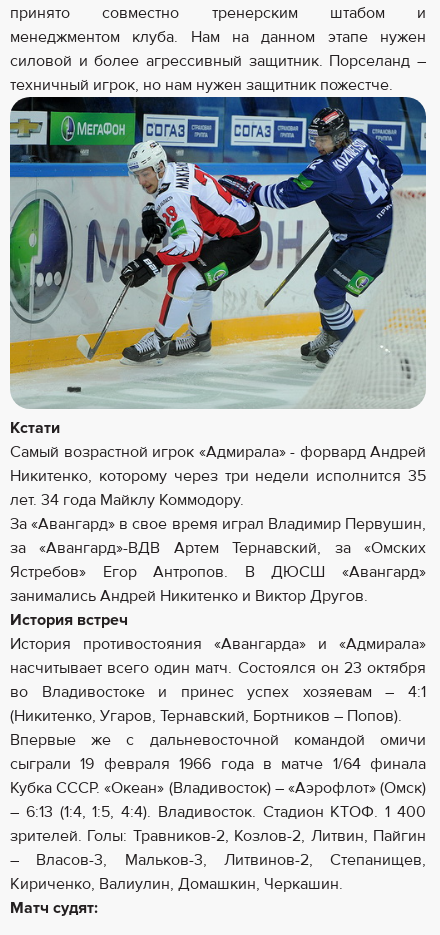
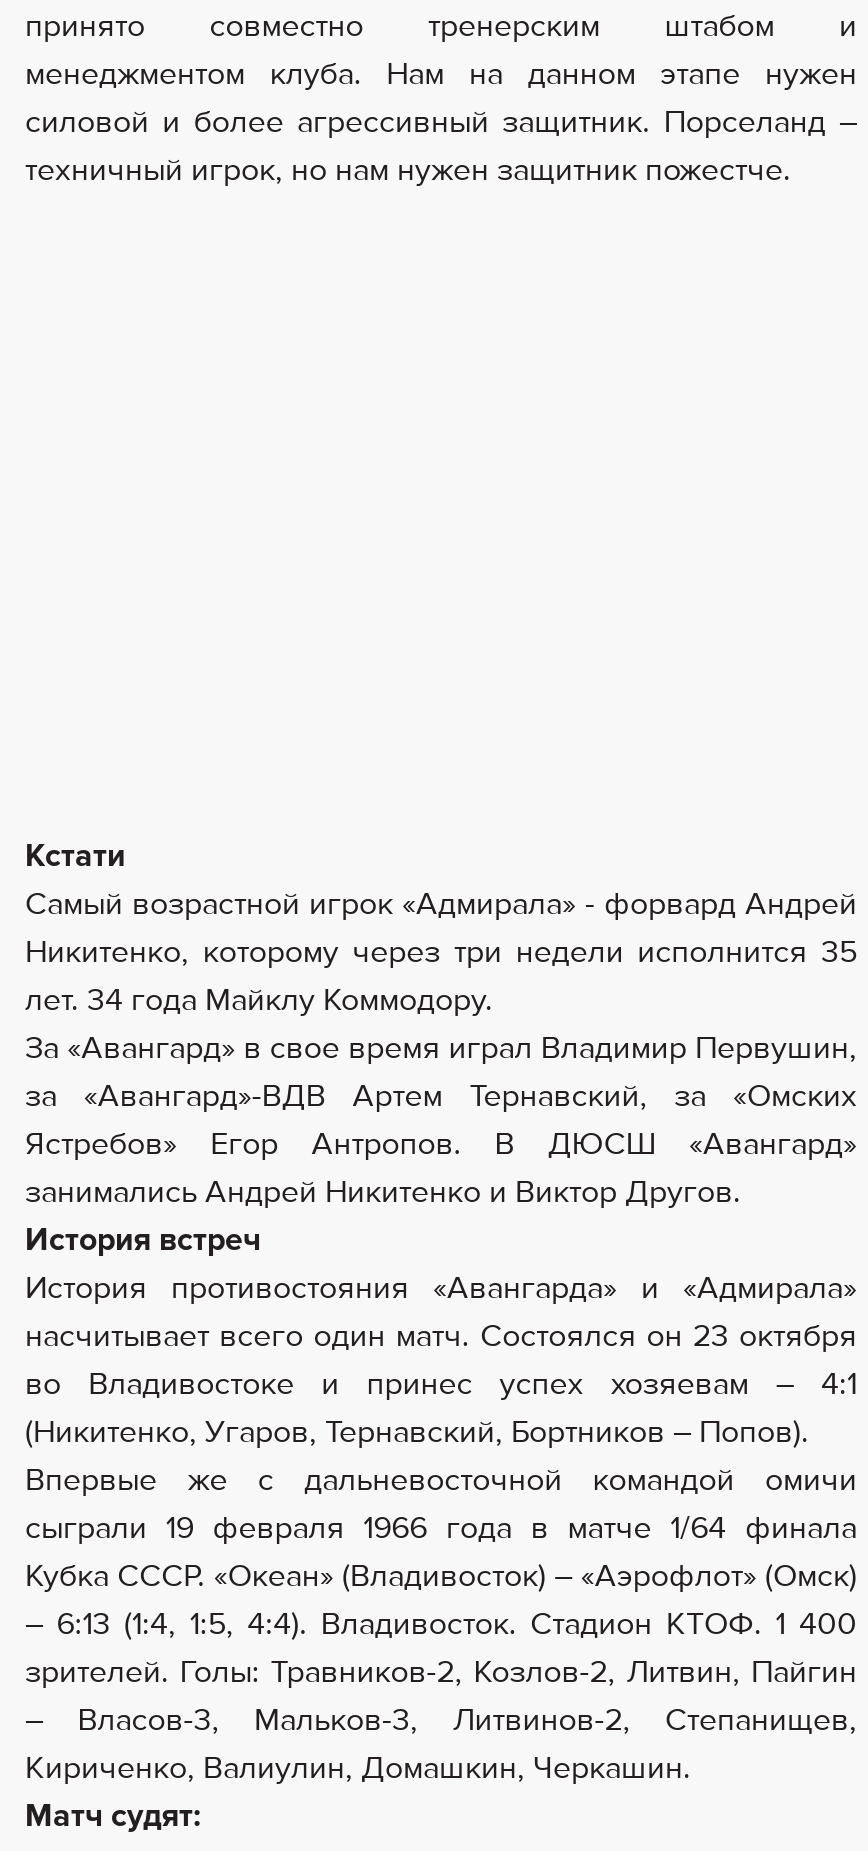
- [image]
